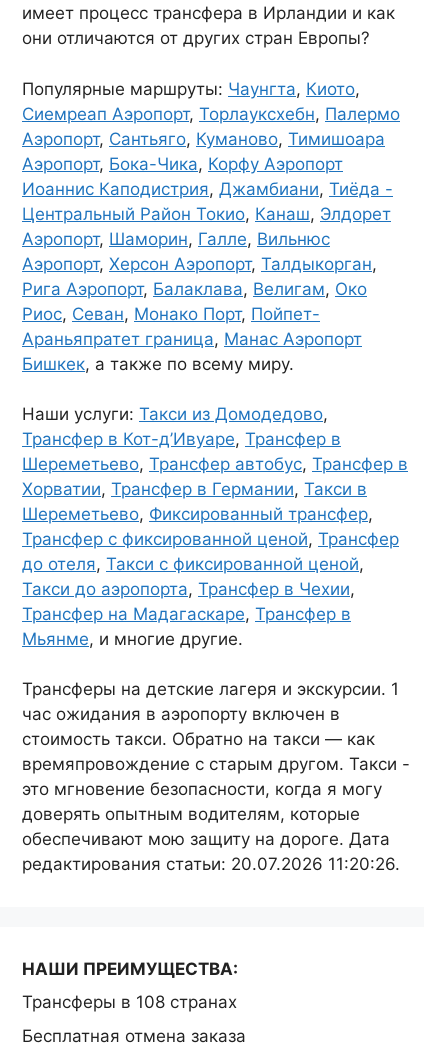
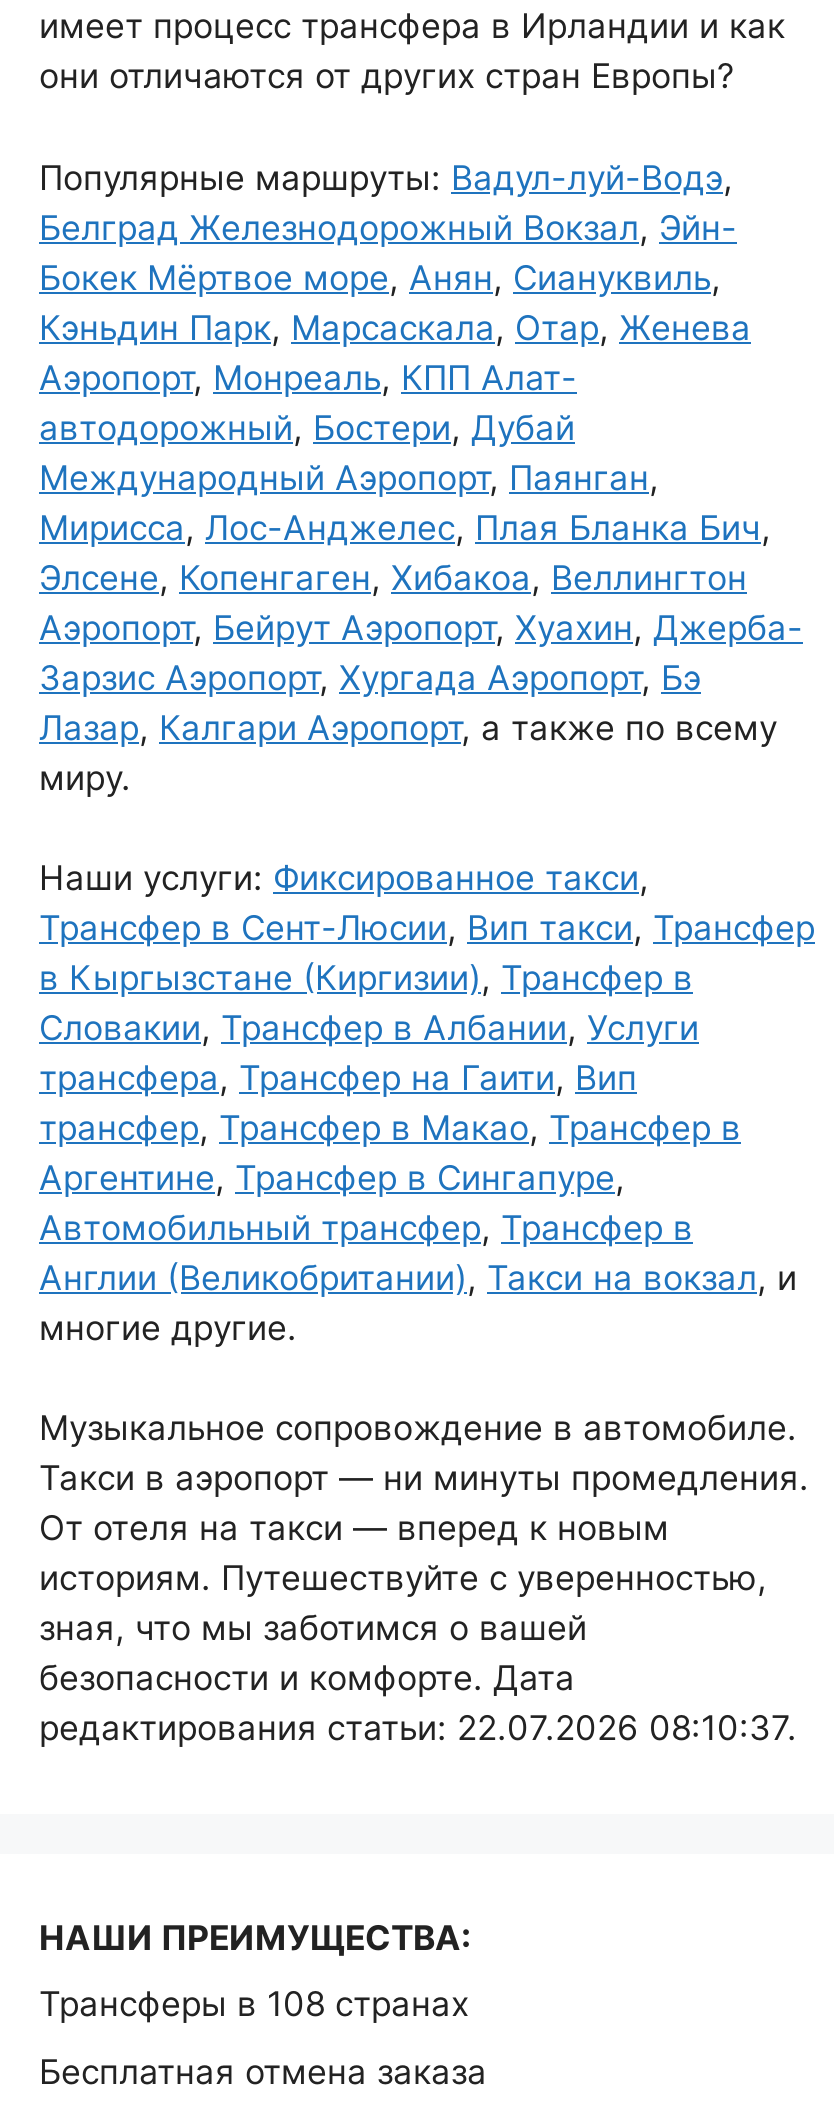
- Популярные маршруты: Чаунгта, Киото,
- Сиемреап Аэропорт, Торлауксхебн, Палермо
- Аэропорт, Сантьяго, Куманово, Тимишоара
- Аэропорт, Бока-Чика, Корфу Аэропорт
- Иоаннис Каподистрия, Джамбиани, Тиёда -
- Центральный Район Токио, Канаш, Элдорет
- Аэропорт, Шаморин, Галле, Вильнюс
- Аэропорт, Херсон Аэропорт, Талдыкорган,
- Рига Аэропорт, Балаклава, Велигам, Око
- Риос, Севан, Монако Порт, Пойпет-
- Араньяпратет граница, Манас Аэропорт
- Бишкек, а также по всему миру.
+ Популярные маршруты: Вадул-луй-Водэ,
+ Белград Железнодорожный Вокзал, Эйн-
+ Бокек Мёртвое море, Анян, Сиануквиль,
+ Кэньдин Парк, Марсаскала, Отар, Женева
+ Аэропорт, Монреаль, КПП Алат-
+ автодорожный, Бостери, Дубай
+ Международный Аэропорт, Паянган,
+ Мирисса, Лос-Анджелес, Плая Бланка Бич,
+ Элсене, Копенгаген, Хибакоа, Веллингтон
+ Аэропорт, Бейрут Аэропорт, Хуахин, Джерба-
+ Зарзис Аэропорт, Хургада Аэропорт, Бэ
+ Лазар, Калгари Аэропорт, а также по всему
+ миру.

- Наши услуги: Такси из Домодедово,
- Трансфер в Кот-д’Ивуаре, Трансфер в
- Шереметьево, Трансфер автобус, Трансфер в
- Хорватии, Трансфер в Германии, Такси в
- Шереметьево, Фиксированный трансфер,
- Трансфер с фиксированной ценой, Трансфер
- до отеля, Такси с фиксированной ценой,
- Такси до аэропорта, Трансфер в Чехии,
- Трансфер на Мадагаскаре, Трансфер в
- Мьянме, и многие другие.
+ Наши услуги: Фиксированное такси,
+ Трансфер в Сент-Люсии, Вип такси, Трансфер
+ в Кыргызстане (Киргизии), Трансфер в
+ Словакии, Трансфер в Албании, Услуги
+ трансфера, Трансфер на Гаити, Вип
+ трансфер, Трансфер в Макао, Трансфер в
+ Аргентине, Трансфер в Сингапуре,
+ Автомобильный трансфер, Трансфер в
+ Англии (Великобритании), Такси на вокзал, и
+ многие другие.

- Трансферы на детские лагеря и экскурсии. 1
- час ожидания в аэропорту включен в
- стоимость такси. Обратно на такси — как
- времяпровождение с старым другом. Такси -
- это мгновение безопасности, когда я могу
- доверять опытным водителям, которые
- обеспечивают мою защиту на дороге. Дата
- редактирования статьи: 20.07.2026 11:20:26.
+ Музыкальное сопровождение в автомобиле.
+ Такси в аэропорт — ни минуты промедления.
+ От отеля на такси — вперед к новым
+ историям. Путешествуйте с уверенностью,
+ зная, что мы заботимся о вашей
+ безопасности и комфорте. Дата
+ редактирования статьи: 22.07.2026 08:10:37.
